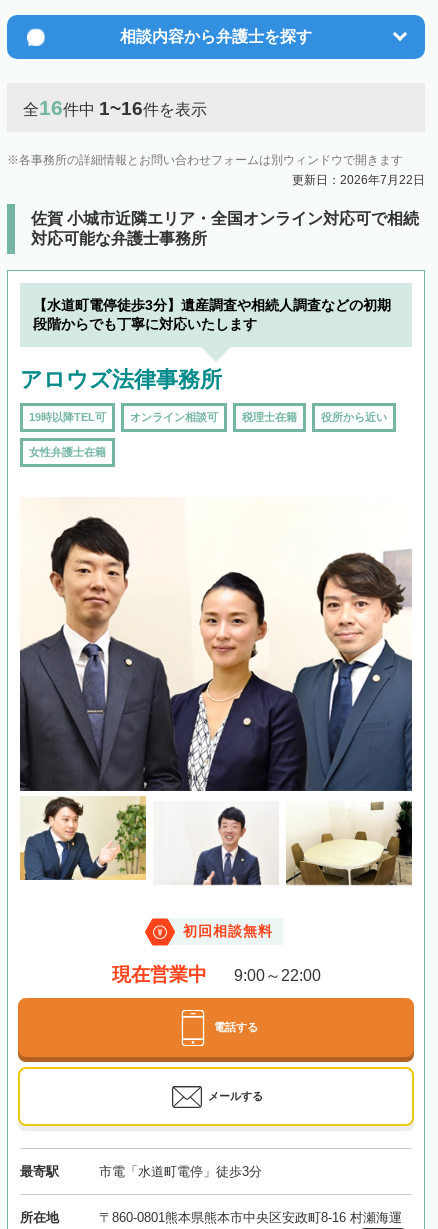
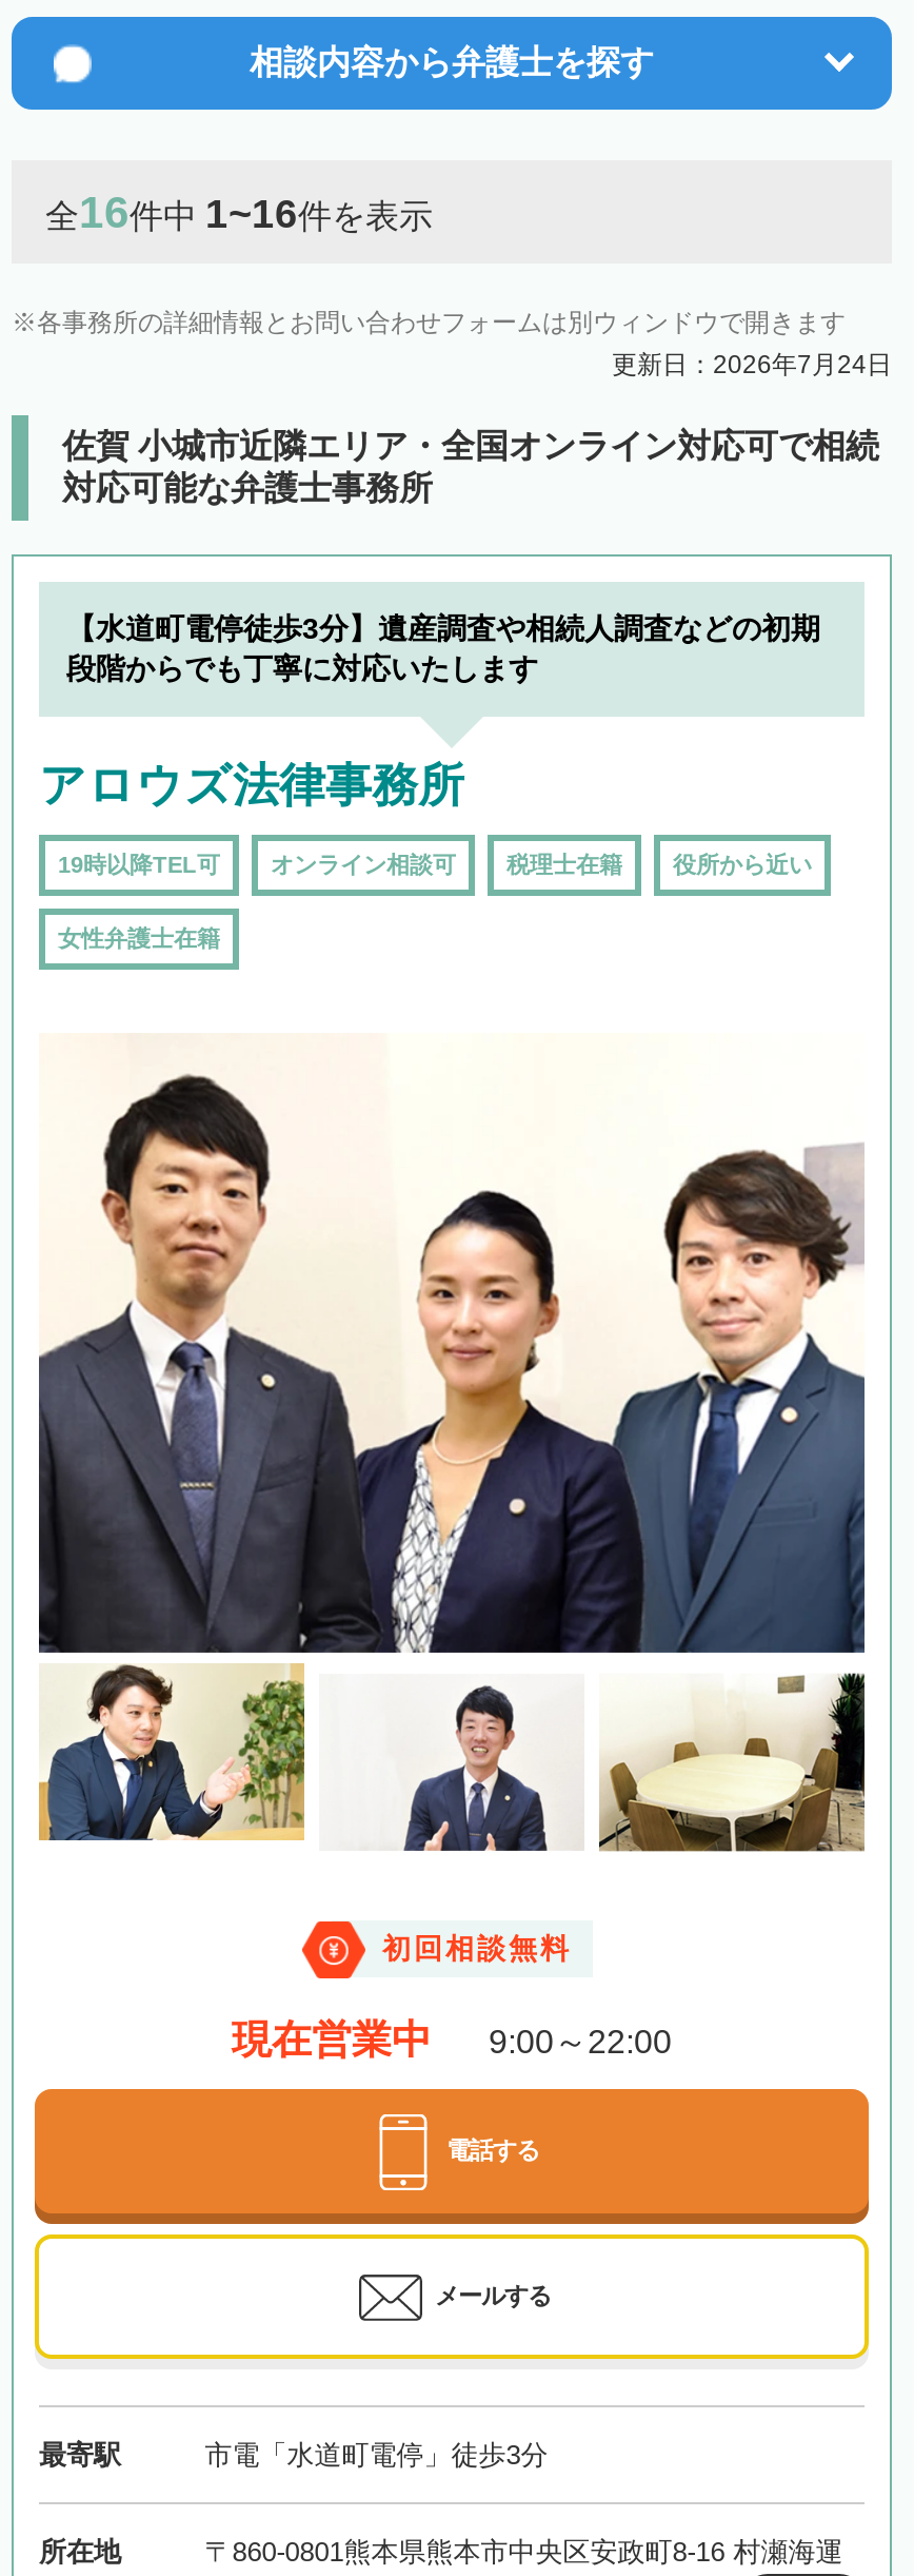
- 更新日：2026年7月22日
+ 更新日：2026年7月24日
